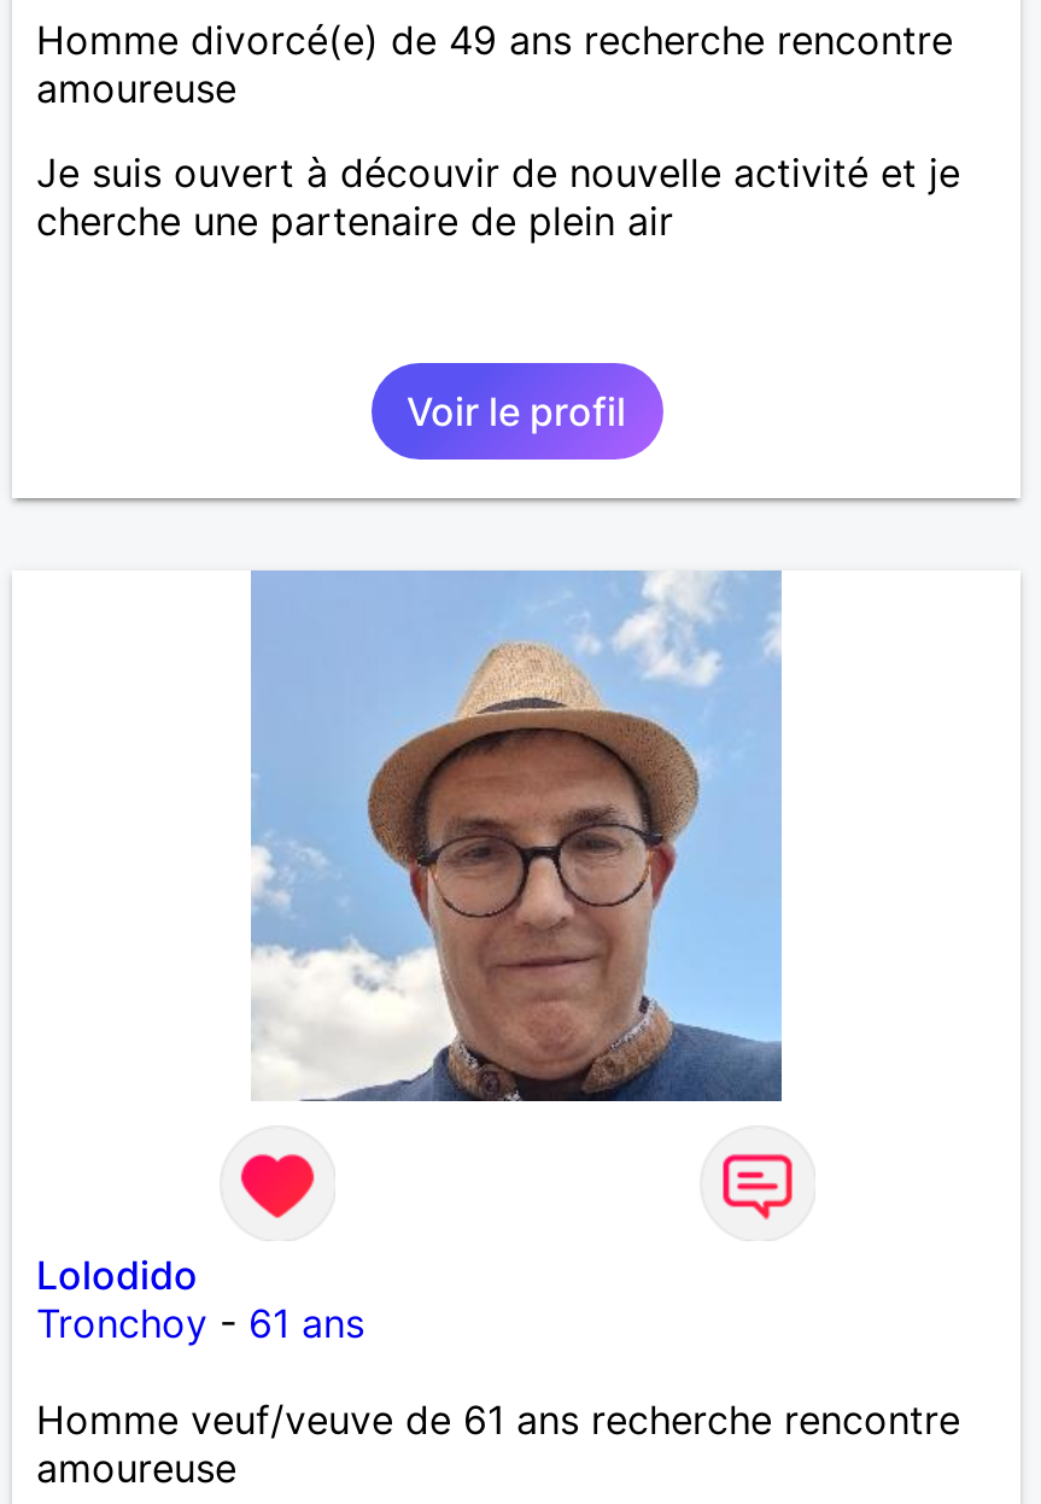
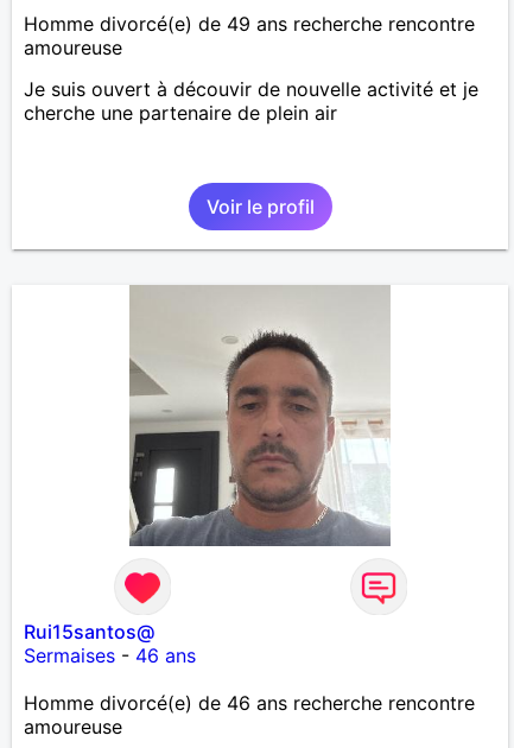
- [image]
+ [image]

- Lolodido
- Tronchoy - 61 ans
+ Rui15santos@
+ Sermaises - 46 ans

- Homme veuf/veuve de 61 ans recherche rencontre
+ Homme divorcé(e) de 46 ans recherche rencontre
